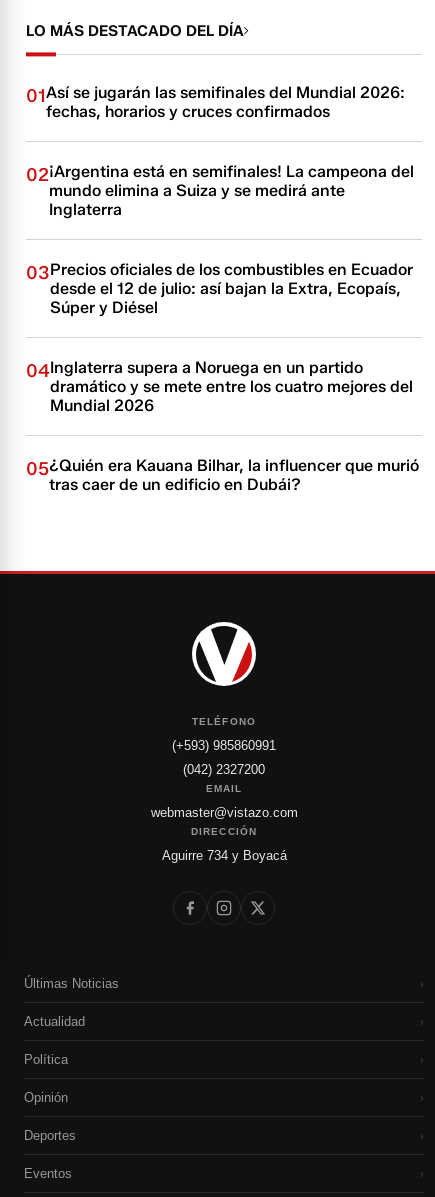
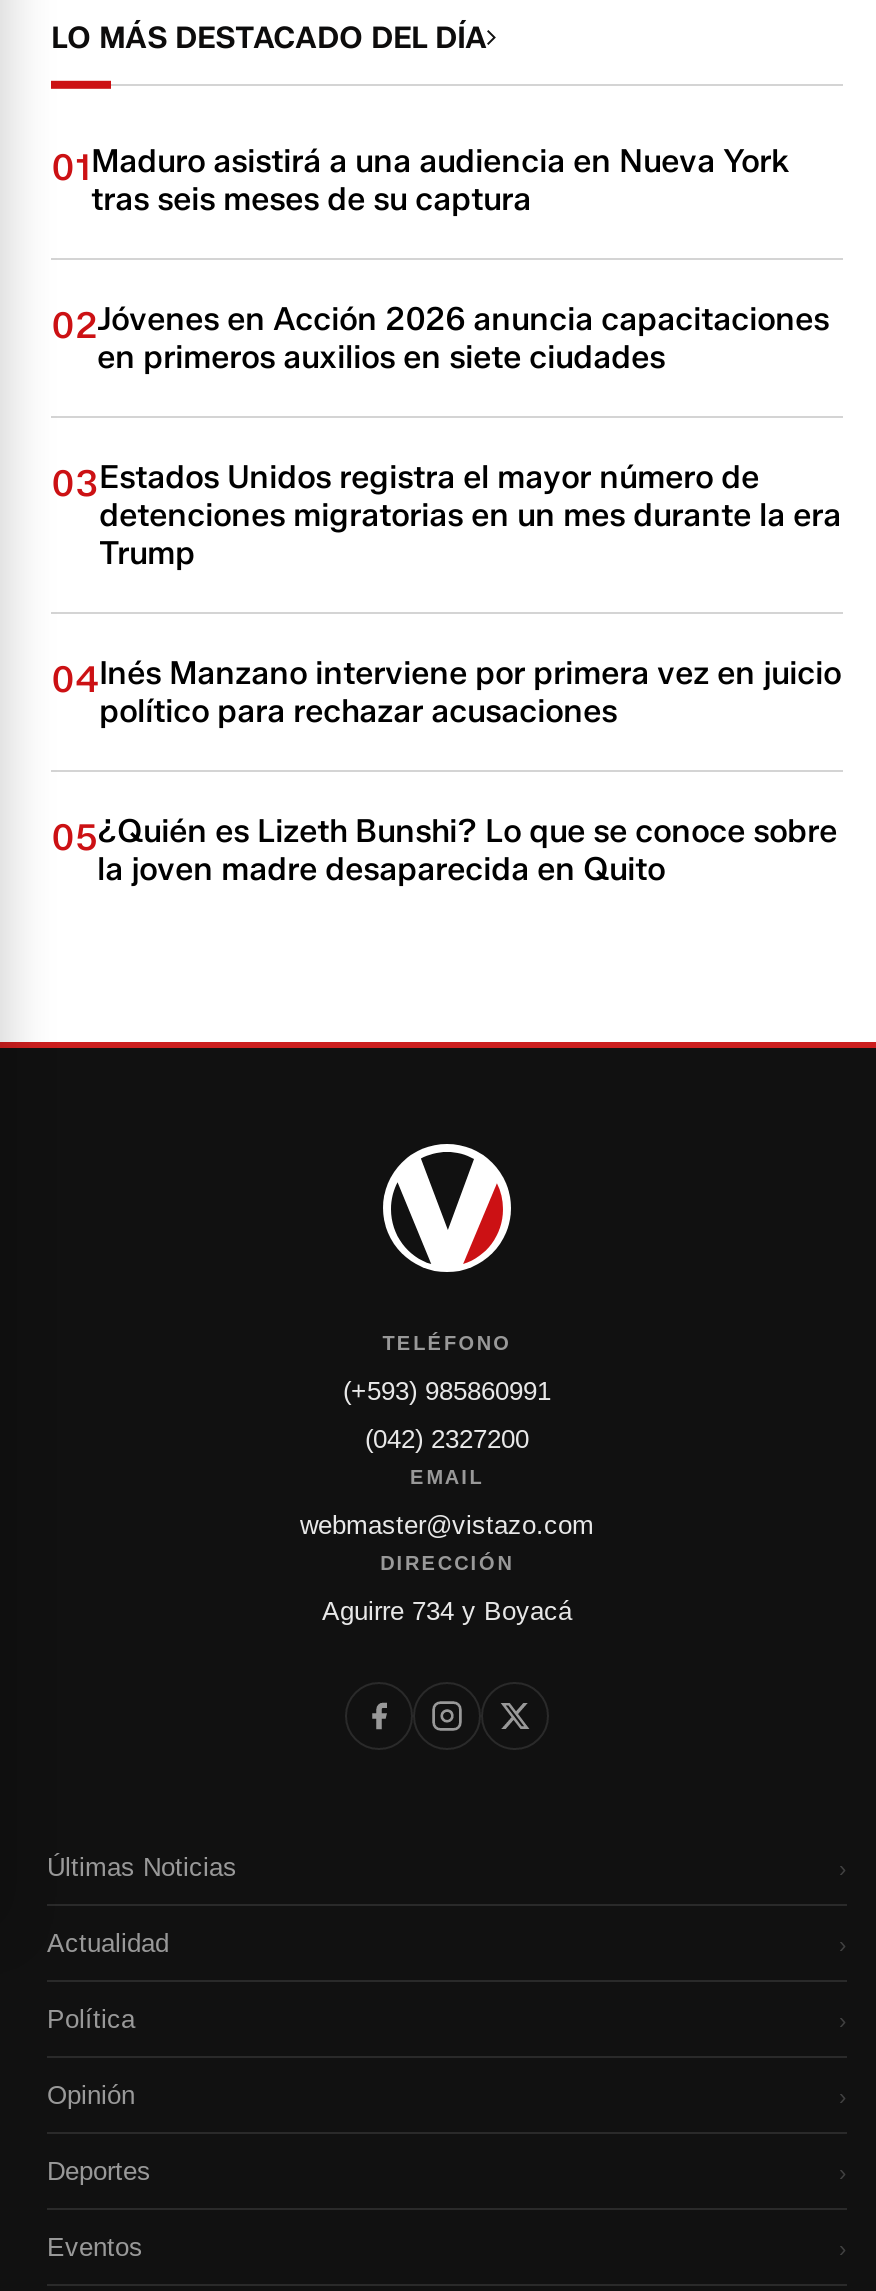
- 01Así se jugarán las semifinales del Mundial 2026:
- fechas, horarios y cruces confirmados
+ 01Maduro asistirá a una audiencia en Nueva York
+ tras seis meses de su captura

- 02¡Argentina está en semifinales! La campeona del
- mundo elimina a Suiza y se medirá ante
- Inglaterra
+ 02Jóvenes en Acción 2026 anuncia capacitaciones
+ en primeros auxilios en siete ciudades

- 03Precios oficiales de los combustibles en Ecuador
- desde el 12 de julio: así bajan la Extra, Ecopaís,
- Súper y Diésel
+ 03Estados Unidos registra el mayor número de
+ detenciones migratorias en un mes durante la era
+ Trump

- 04Inglaterra supera a Noruega en un partido
- dramático y se mete entre los cuatro mejores del
- Mundial 2026
+ 04Inés Manzano interviene por primera vez en juicio
+ político para rechazar acusaciones

- 05¿Quién era Kauana Bilhar, la influencer que murió
- tras caer de un edificio en Dubái?
+ 05¿Quién es Lizeth Bunshi? Lo que se conoce sobre
+ la joven madre desaparecida en Quito
